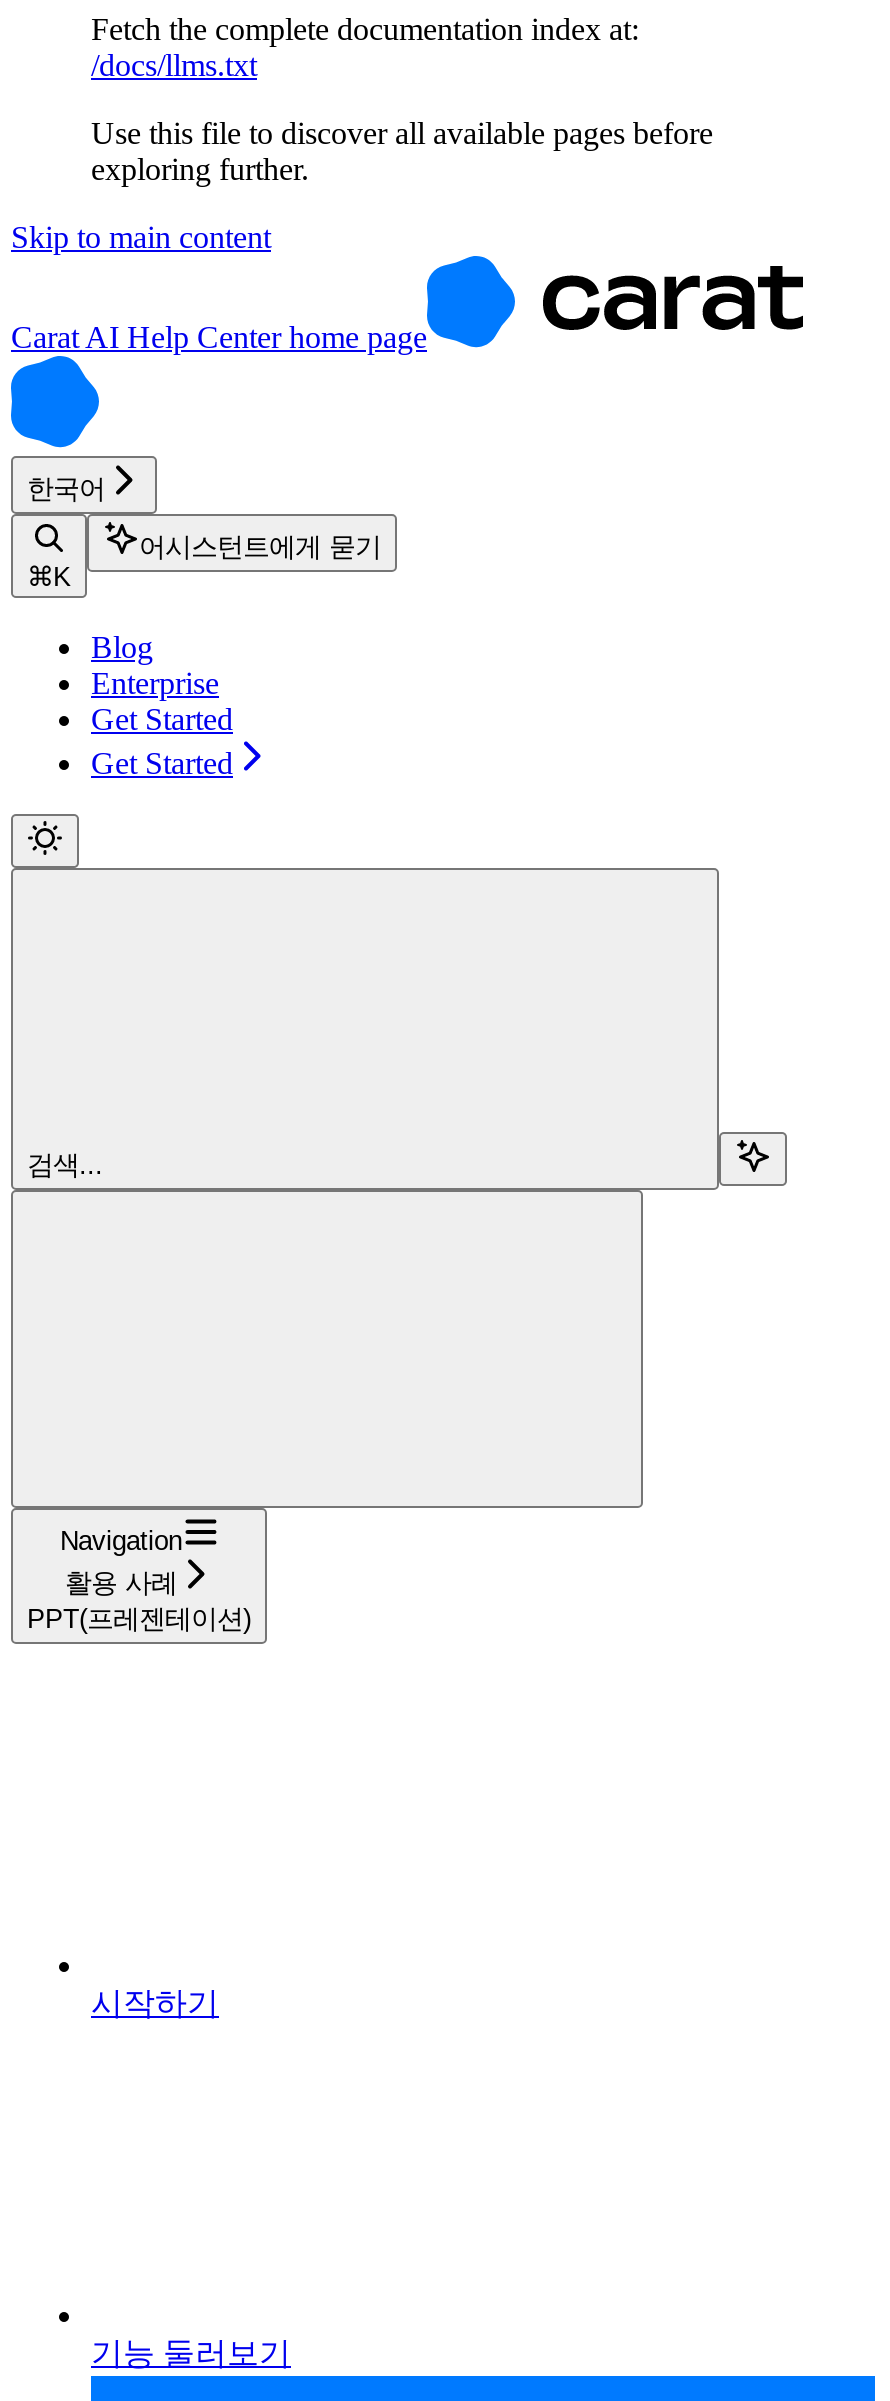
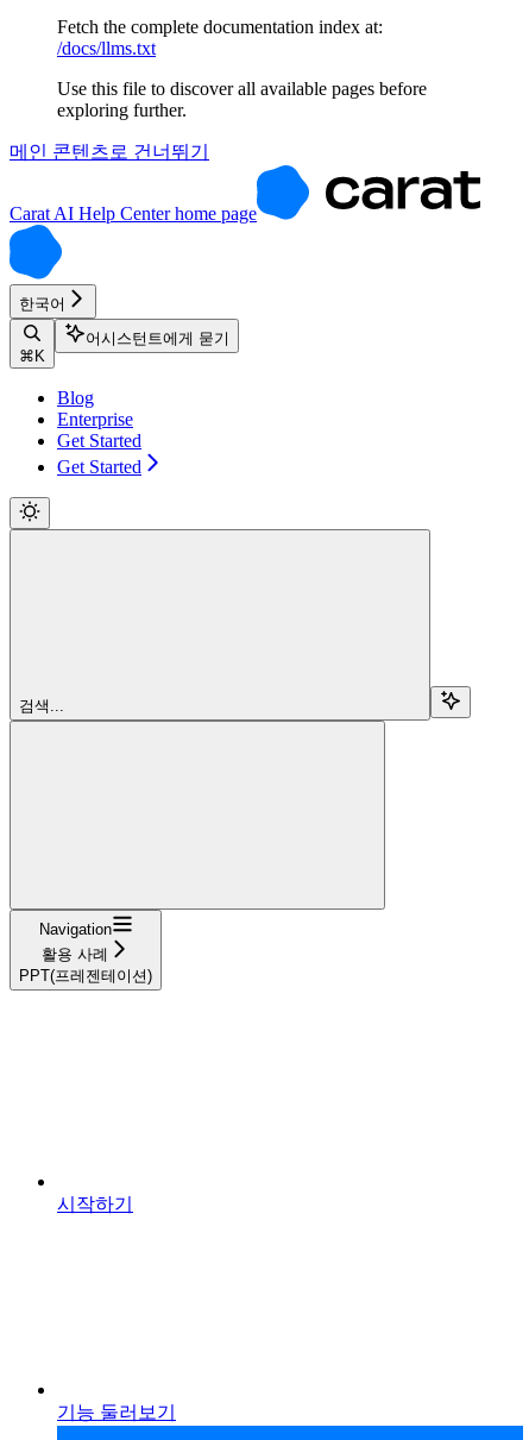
- Skip to main content
+ 메인 콘텐츠로 건너뛰기
